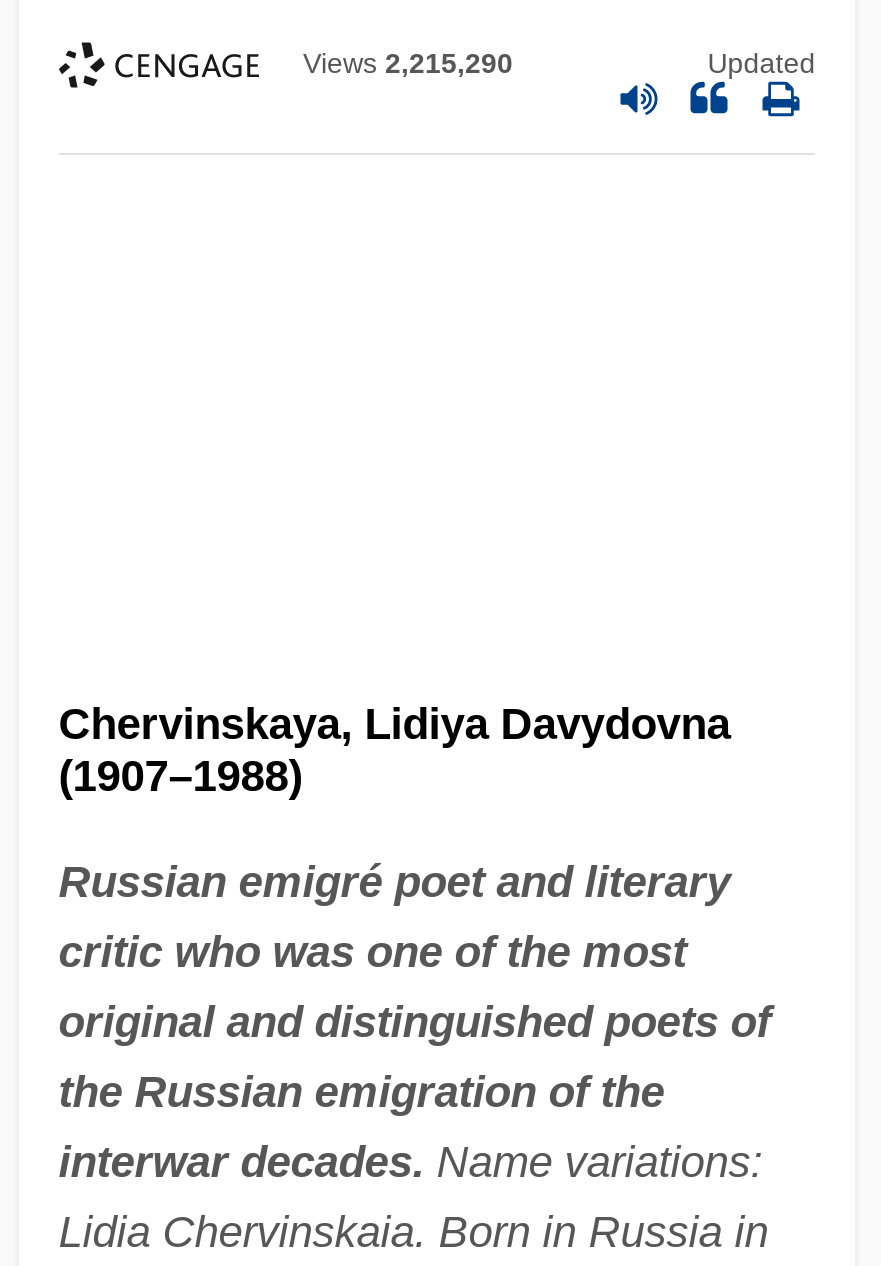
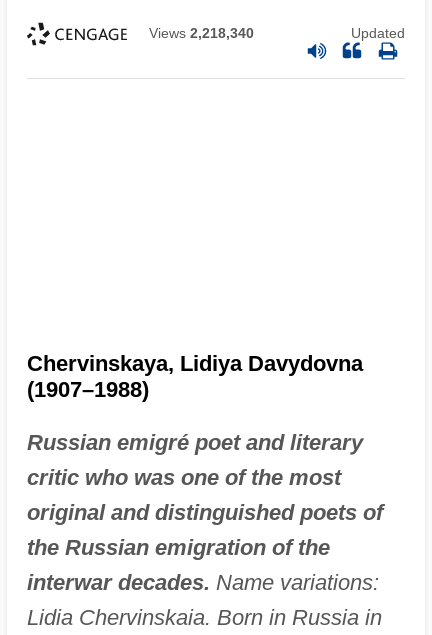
- Views 2,215,290
+ Views 2,218,340
